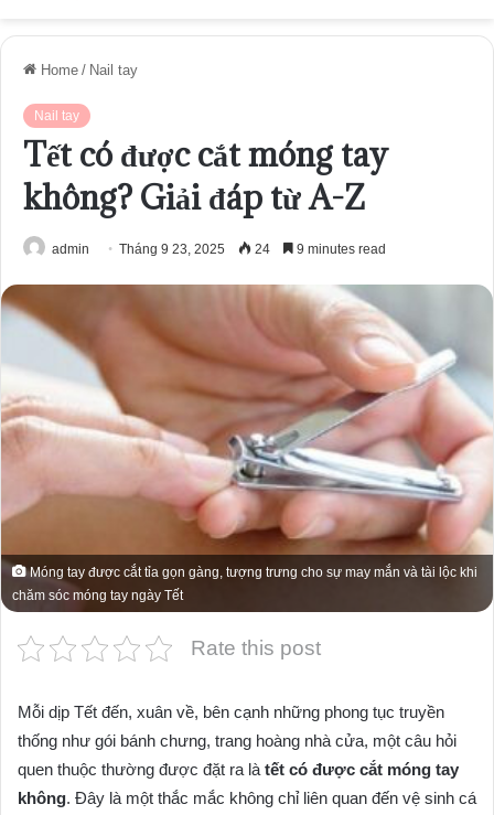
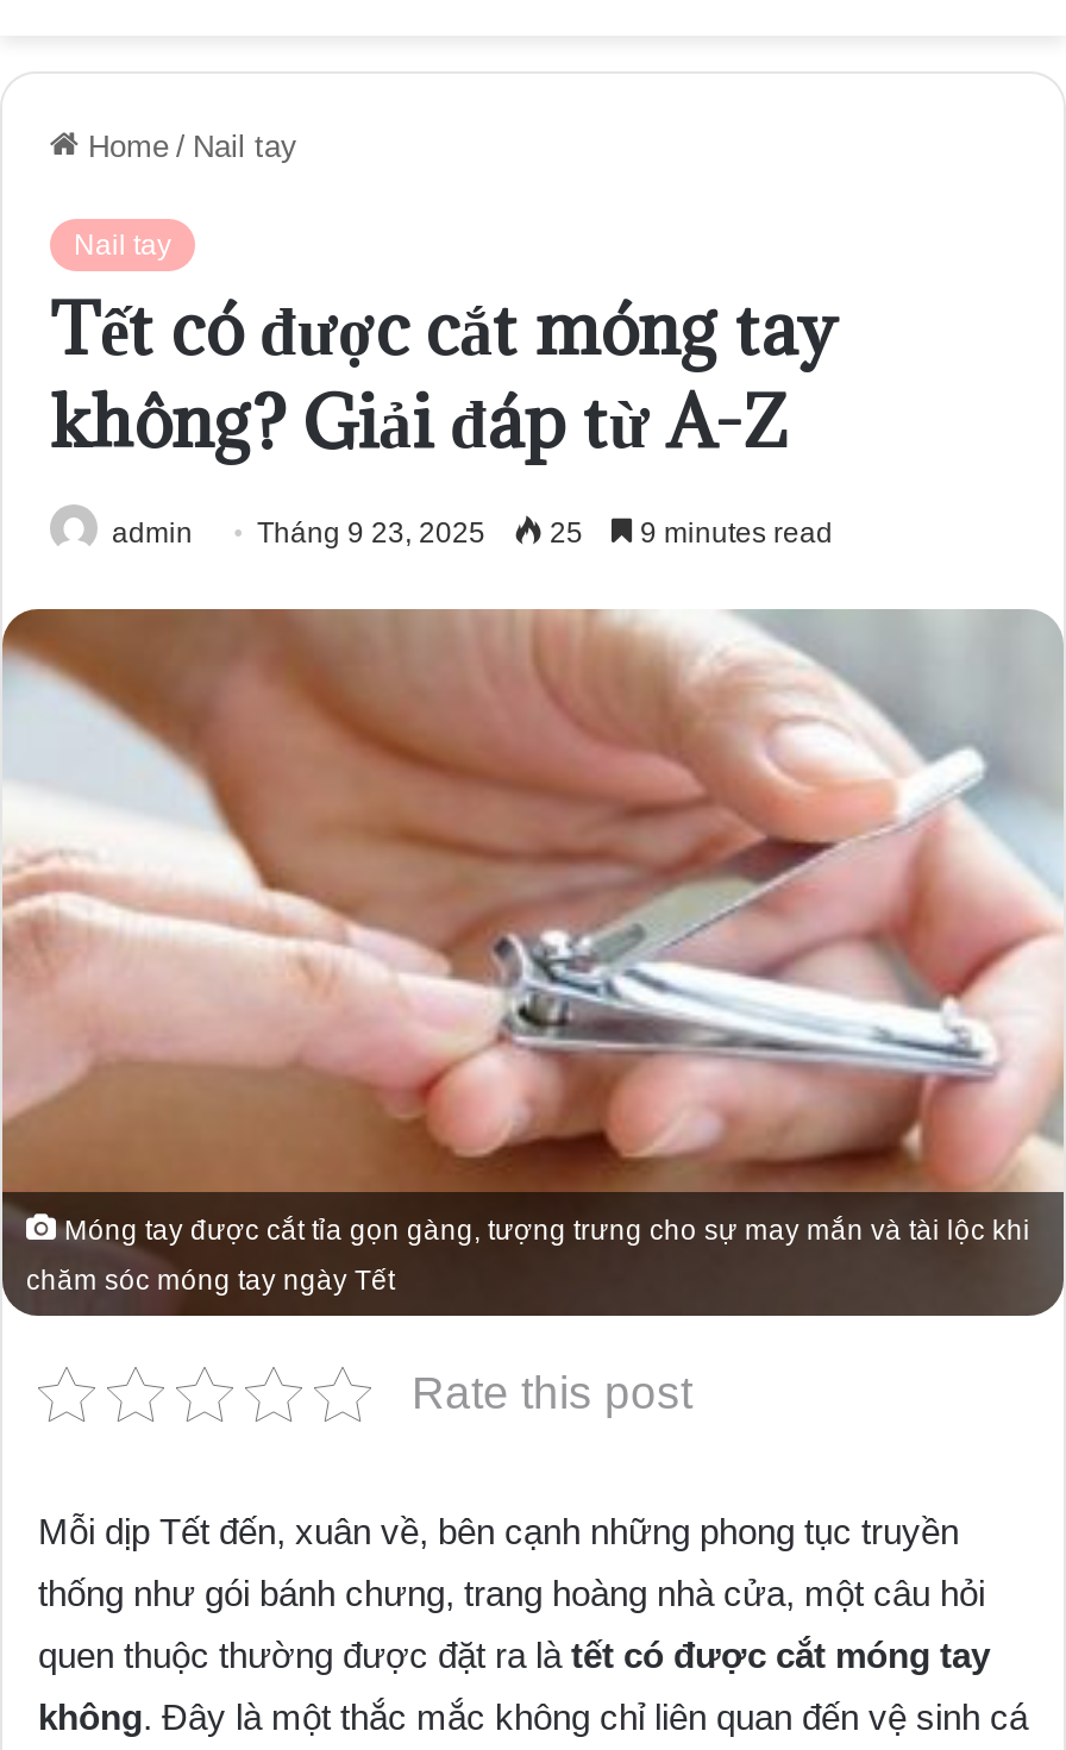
- admin Tháng 9 23, 2025 24 9 minutes read
+ admin Tháng 9 23, 2025 25 9 minutes read
